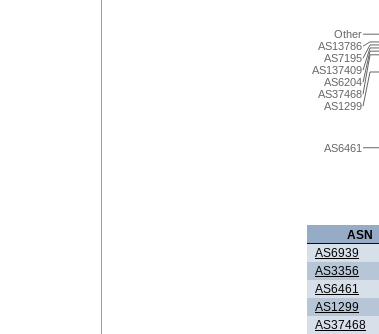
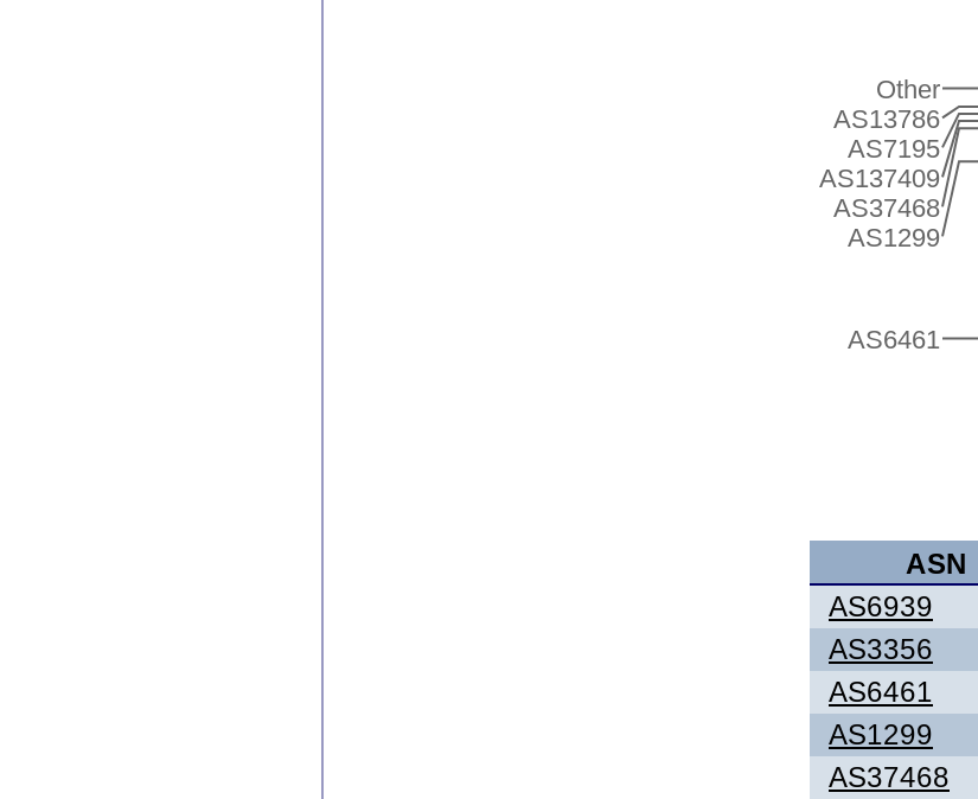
- AS6204
